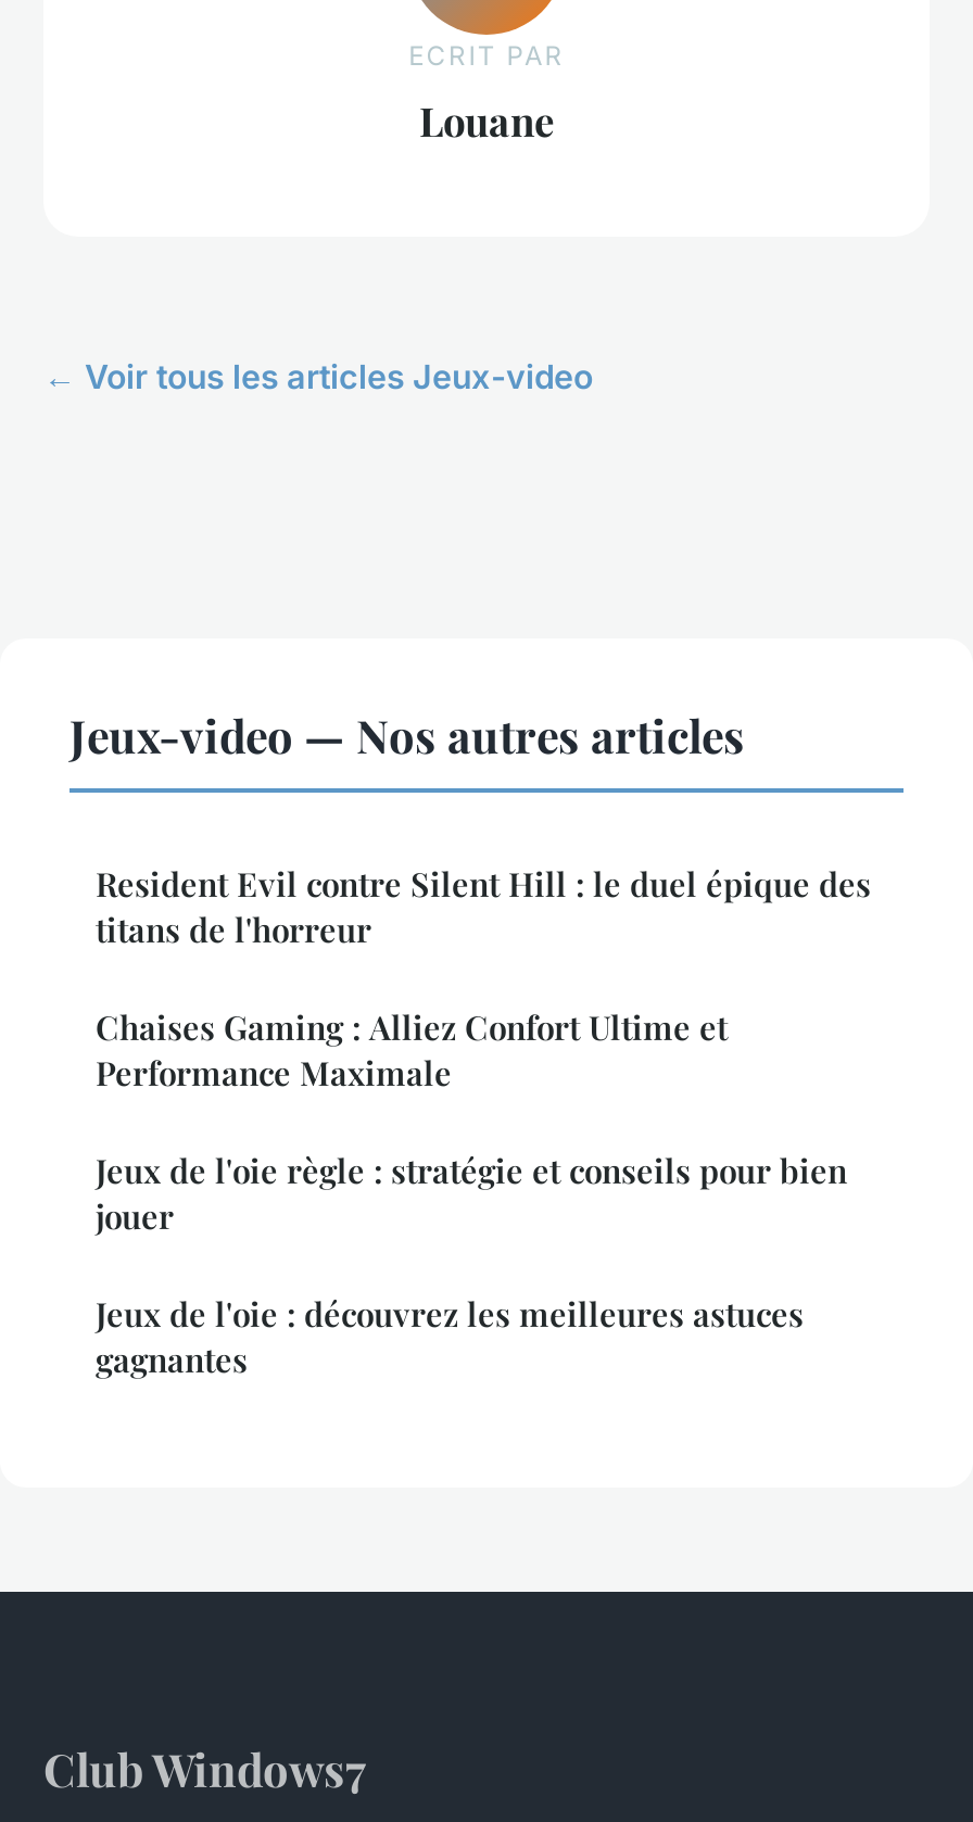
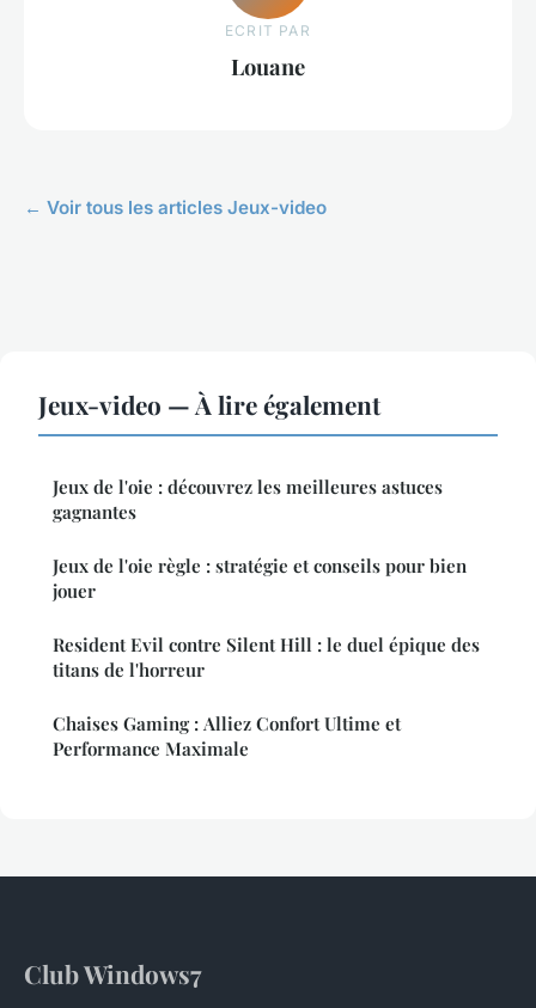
- Jeux-video — Nos autres articles
+ Jeux-video — À lire également

moved down: Resident Evil contre Silent Hill : le duel épique des | titans de l'horreur | Chaises Gaming : Alliez Confort Ultime et | Performance Maximale

moved up: Jeux de l'oie : découvrez les meilleures astuces | gagnantes | Jeux de l'oie règle : stratégie et conseils pour bien | jouer
